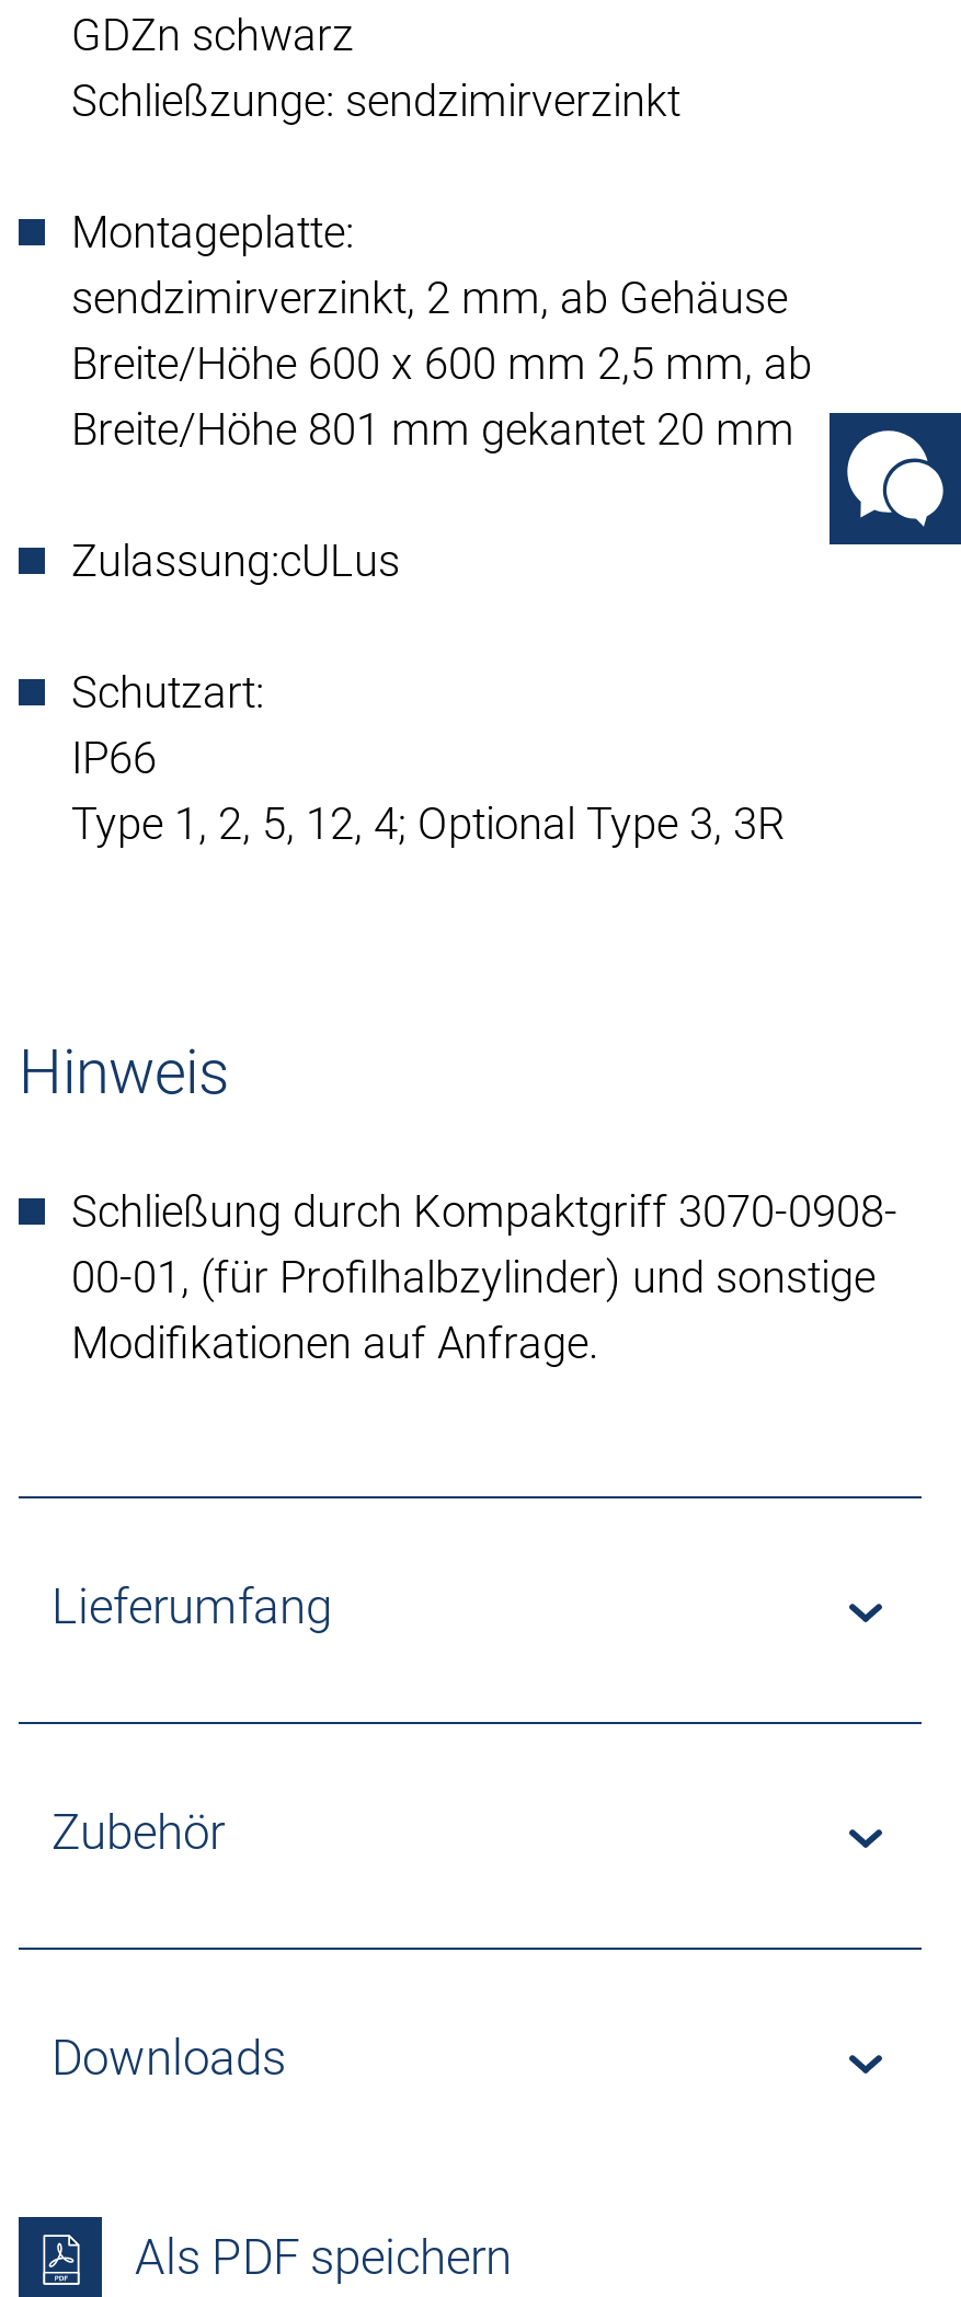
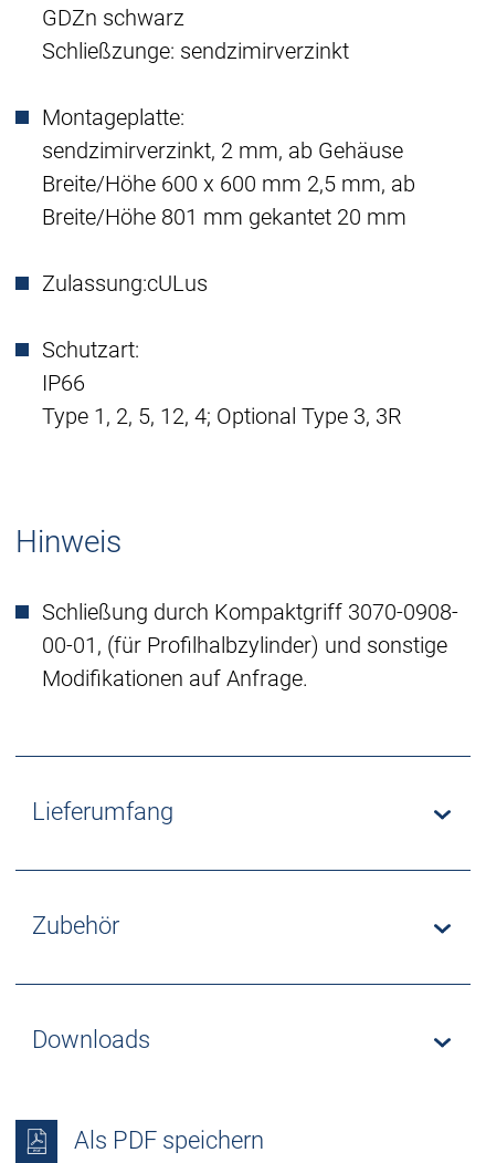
- [image]
